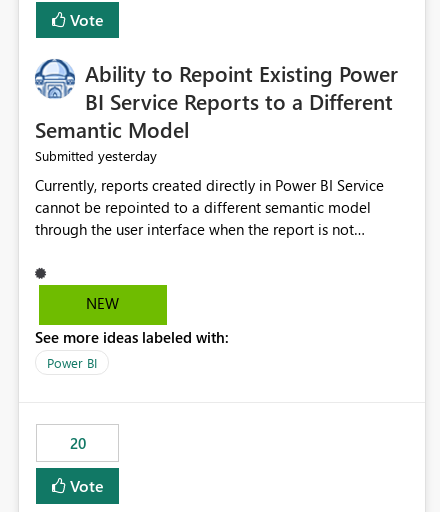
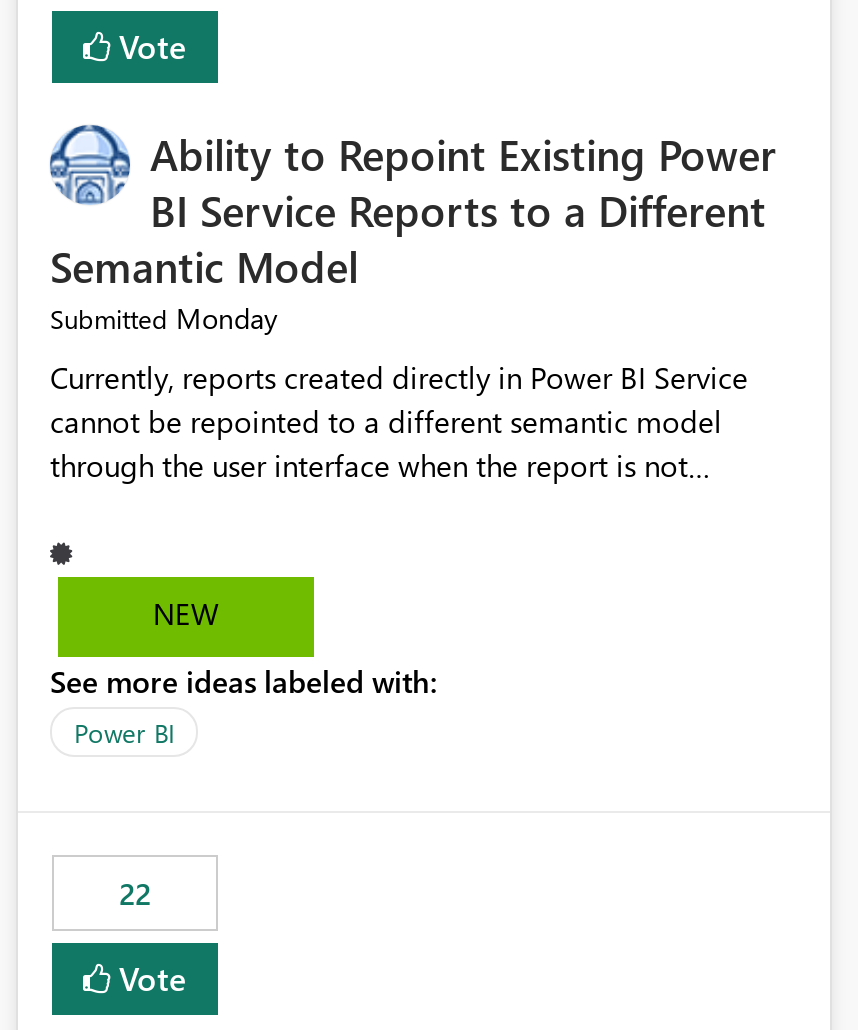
- Submitted yesterday
+ Submitted Monday

- 20
+ 22
